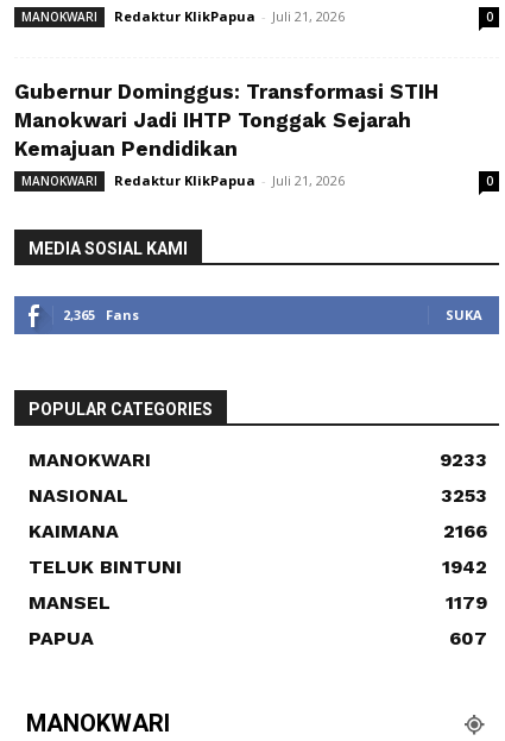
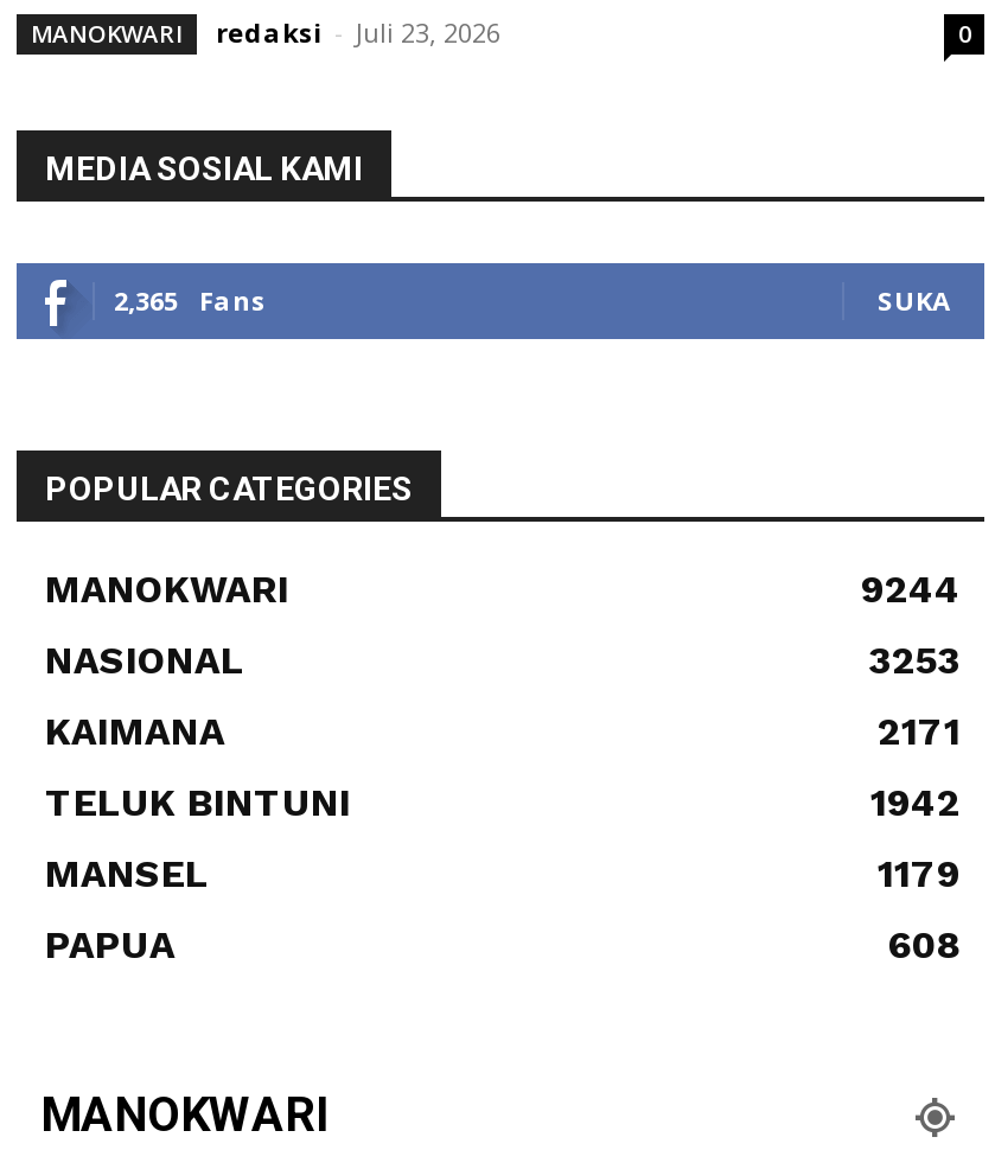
- Redaktur KlikPapua - Juli 21, 2026
- 0
- Gubernur Dominggus: Transformasi STIH
- Manokwari Jadi IHTP Tonggak Sejarah
- Kemajuan Pendidikan
- MANOKWARI
- Redaktur KlikPapua - Juli 21, 2026
+ redaksi - Juli 23, 2026

- 9233
+ 9244

- 2166
+ 2171

- 607
+ 608
